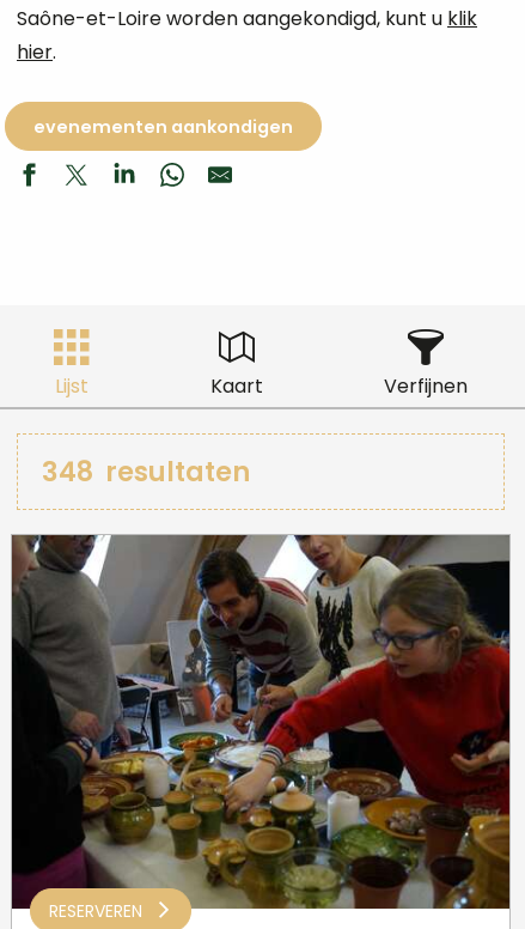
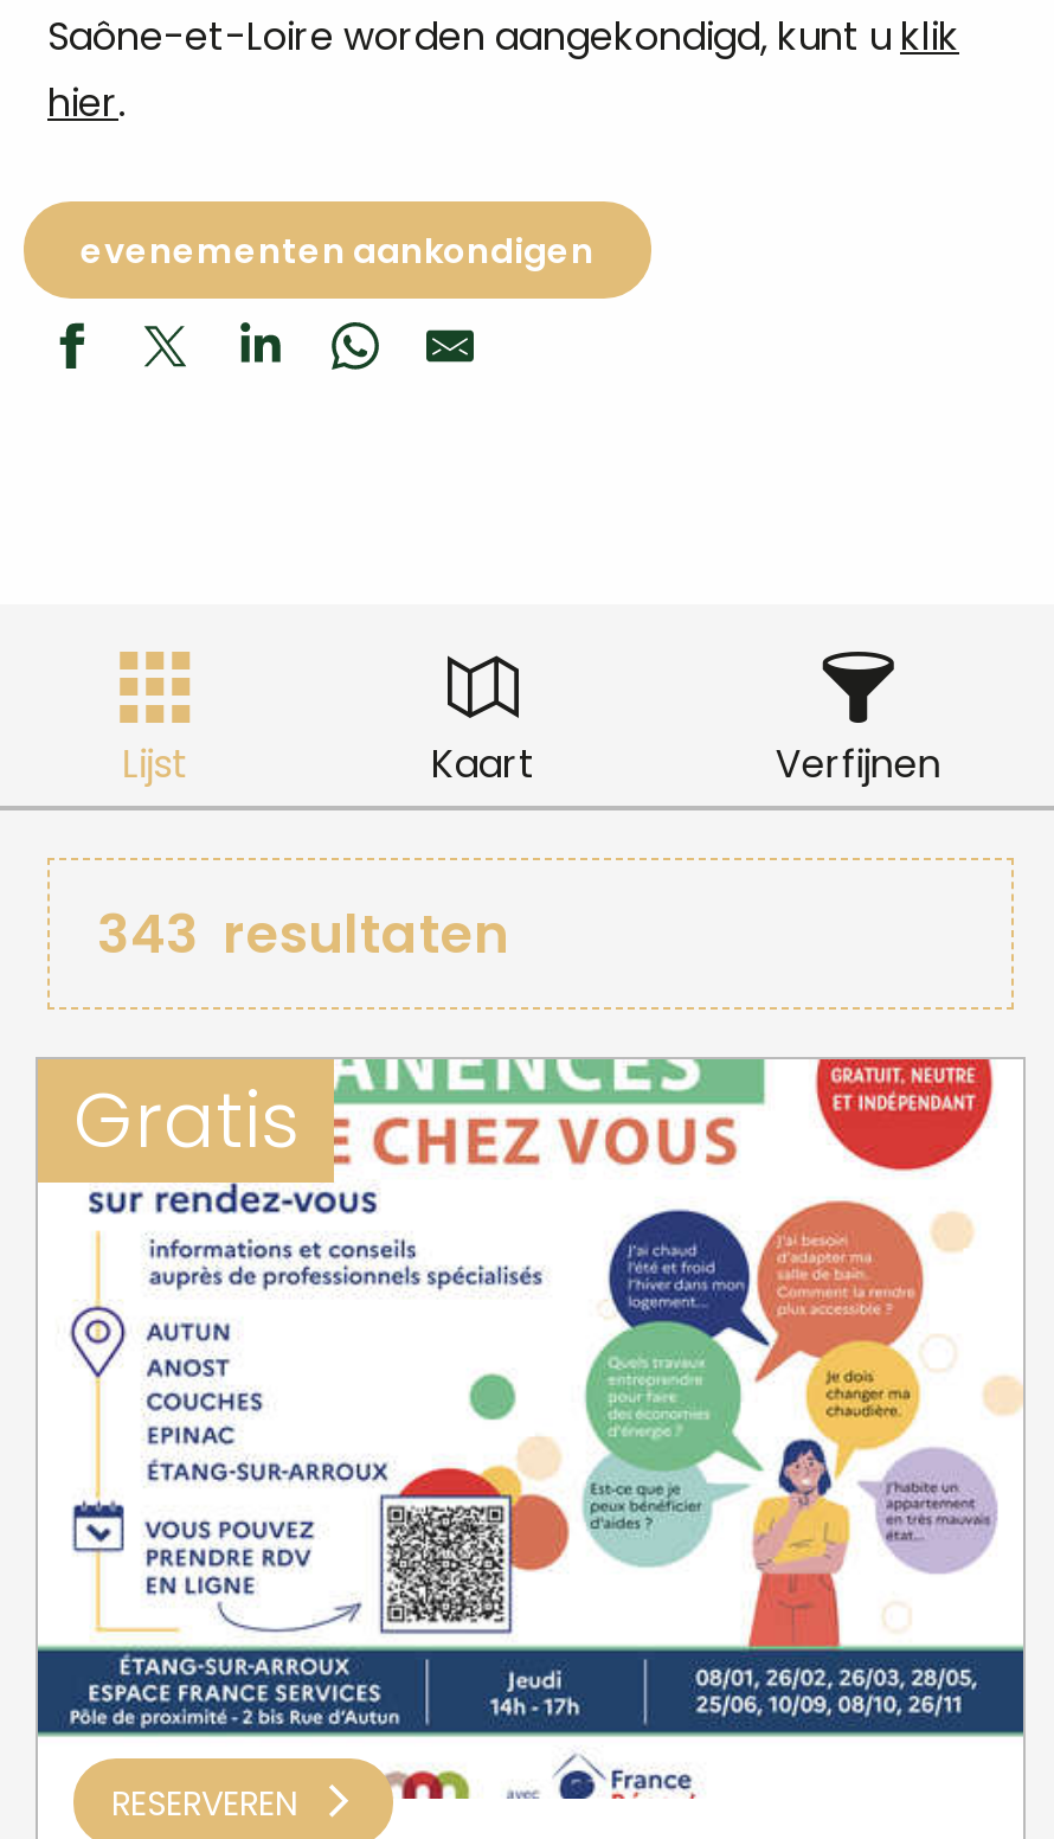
- 348 resultaten
+ 343 resultaten
+ Gratis

- [image]
+ [image]
